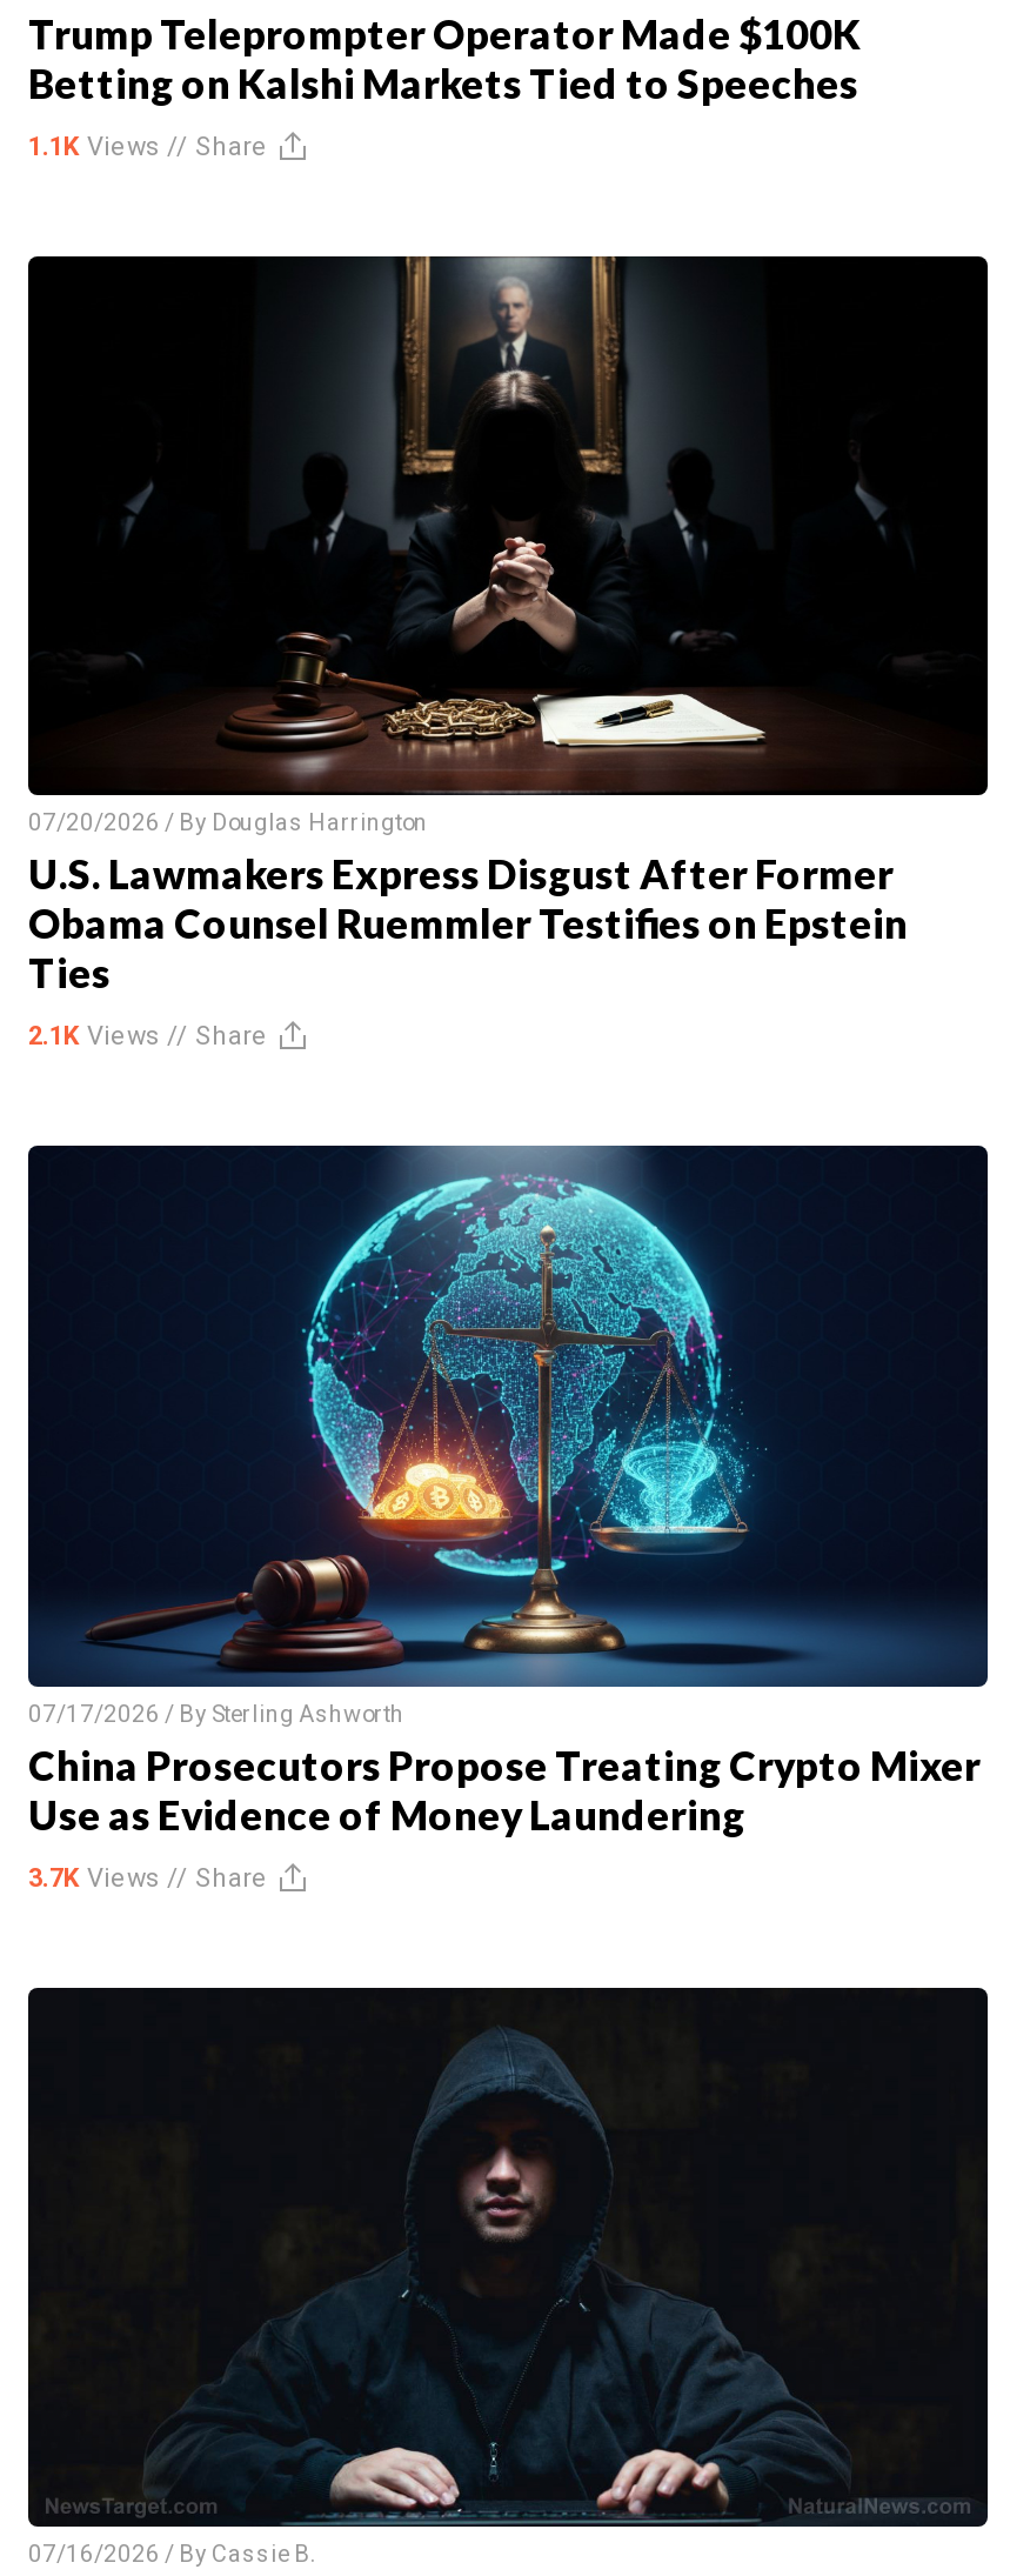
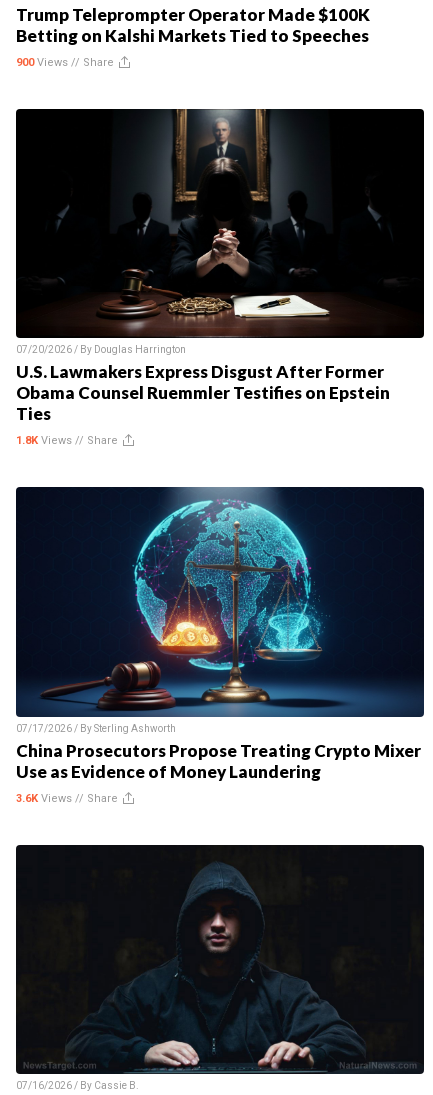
- 1.1K Views // Share
+ 900 Views // Share

- 2.1K Views // Share
+ 1.8K Views // Share

- 3.7K Views // Share
+ 3.6K Views // Share
